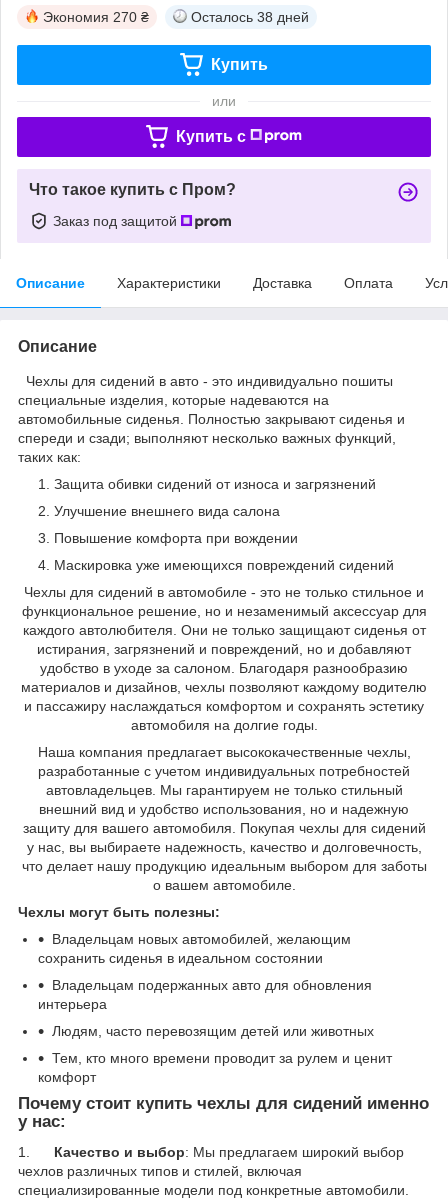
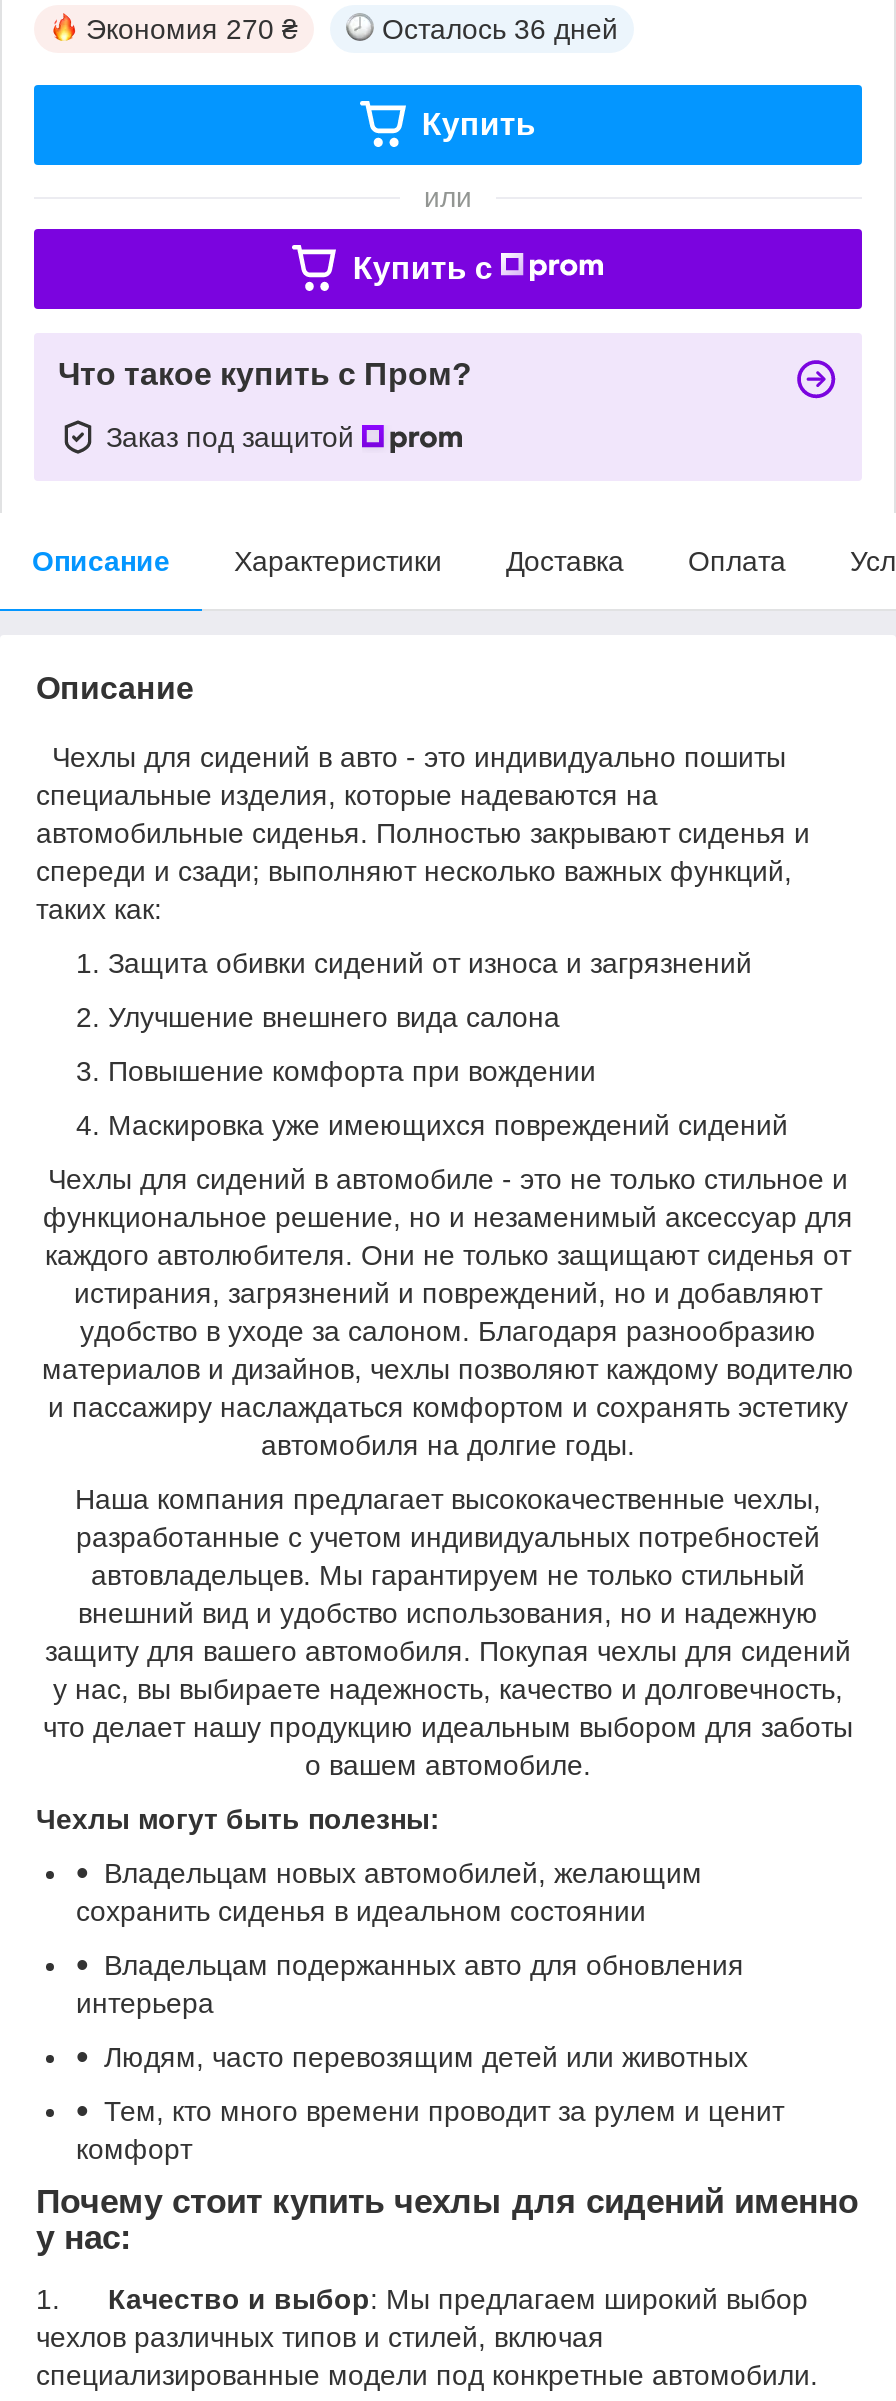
- Осталось 38 дней
+ Осталось 36 дней
